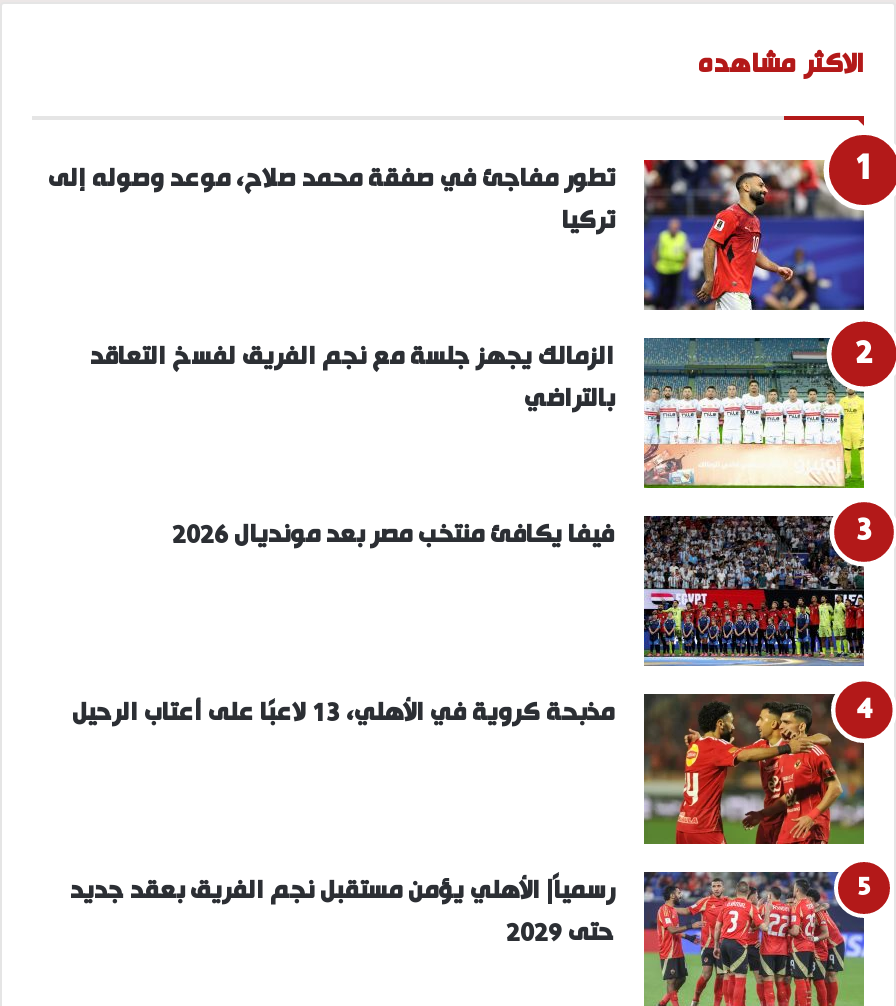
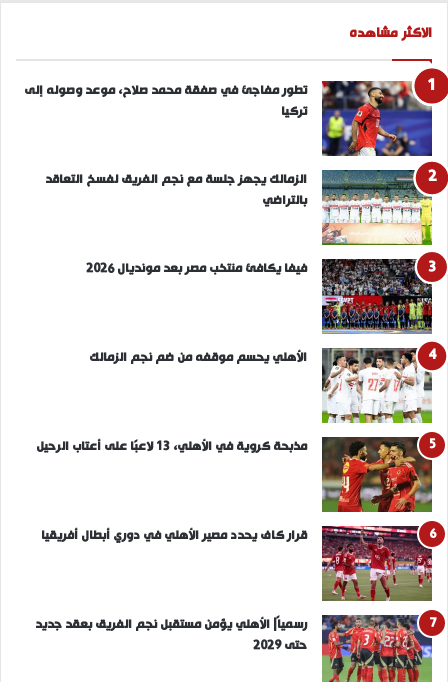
+ [image]
+ الأهلي يحسم موقفه من ضم نجم الزمالك

+ [image]
+ قرار كاف يحدد مصير الأهلي في دوري أبطال أفريقيا
